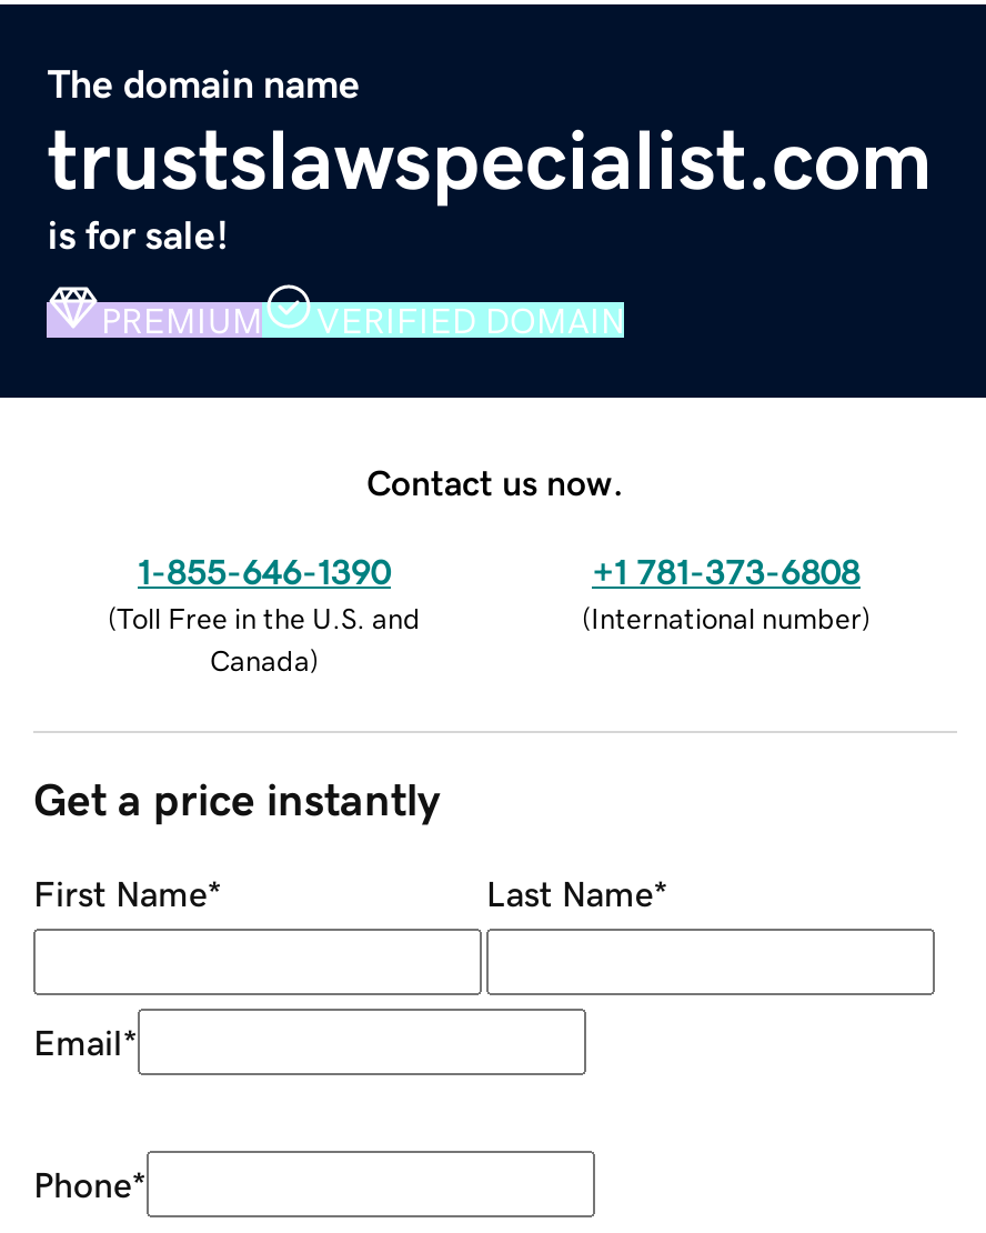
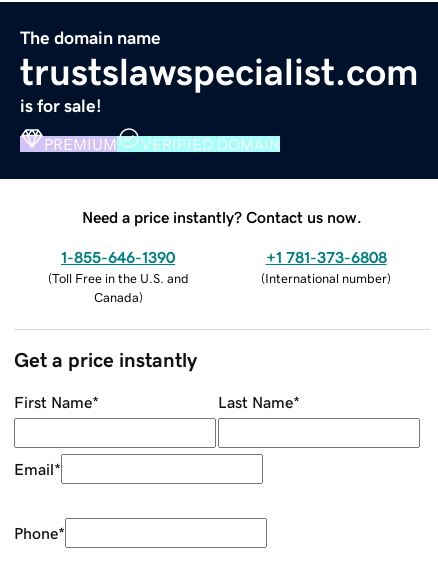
- Contact us now.
+ Need a price instantly? Contact us now.
